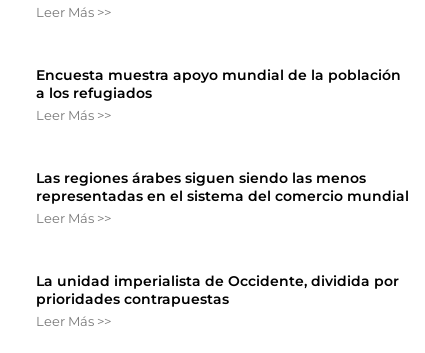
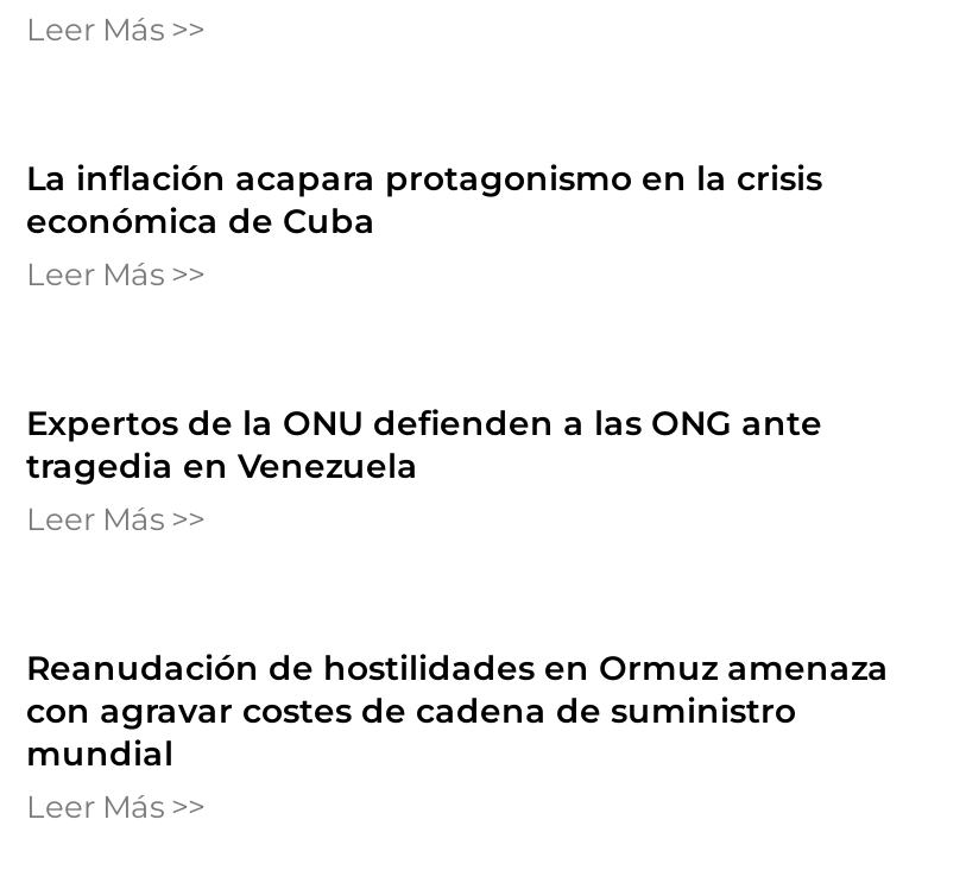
- Encuesta muestra apoyo mundial de la población
- a los refugiados
+ La inflación acapara protagonismo en la crisis
+ económica de Cuba

- Las regiones árabes siguen siendo las menos
- representadas en el sistema del comercio mundial
+ Expertos de la ONU defienden a las ONG ante
+ tragedia en Venezuela

- La unidad imperialista de Occidente, dividida por
- prioridades contrapuestas
+ Reanudación de hostilidades en Ormuz amenaza
+ con agravar costes de cadena de suministro
+ mundial
